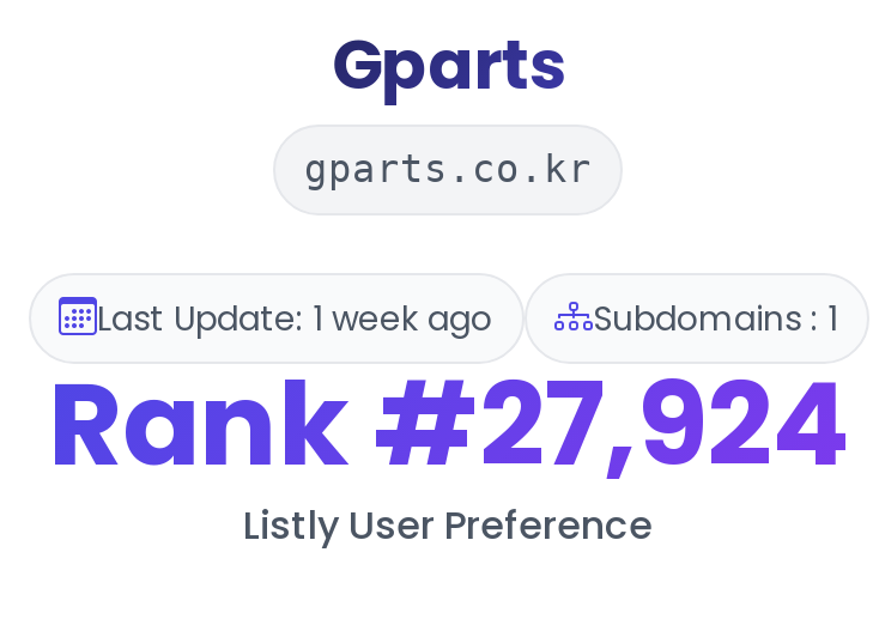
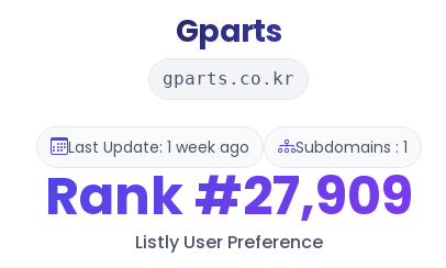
- Rank #27,924
+ Rank #27,909
